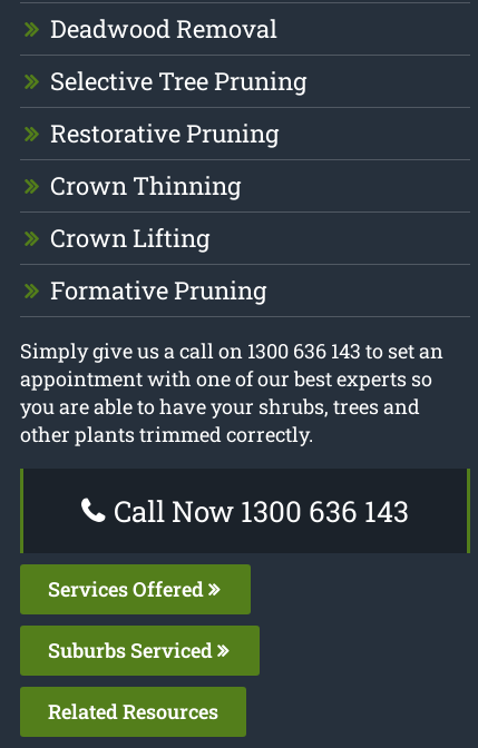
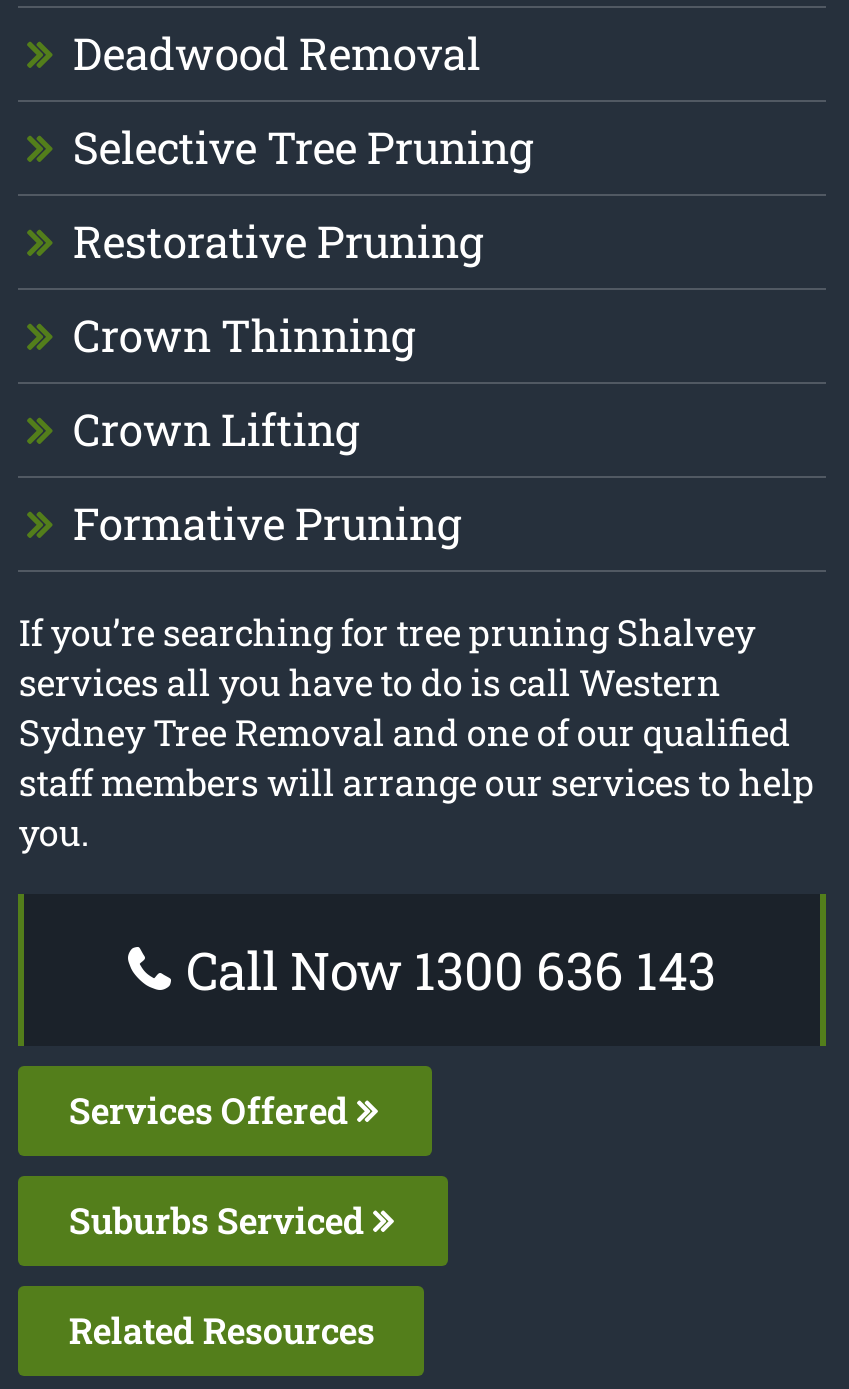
- Simply give us a call on 1300 636 143 to set an
- appointment with one of our best experts so
- you are able to have your shrubs, trees and
- other plants trimmed correctly.
+ If you’re searching for tree pruning Shalvey
+ services all you have to do is call Western
+ Sydney Tree Removal and one of our qualified
+ staff members will arrange our services to help
+ you.
